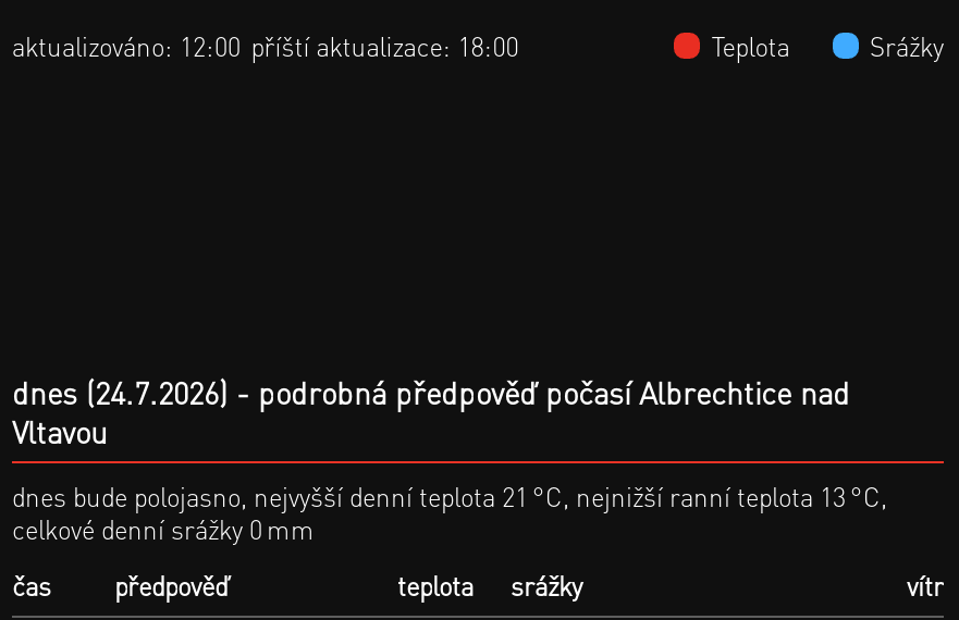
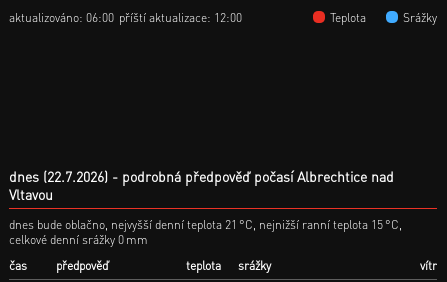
- aktualizováno: 12:00 příští aktualizace: 18:00
+ aktualizováno: 06:00 příští aktualizace: 12:00

- dnes (24.7.2026) podrobná předpověď počasí Albrechtice nad
+ dnes (22.7.2026) podrobná předpověď počasí Albrechtice nad

- dnes bude polojasno, nejvyšší denní teplota 21 °C, nejnižší ranní teplota 13 °C,
+ dnes bude oblačno, nejvyšší denní teplota 21 °C, nejnižší ranní teplota 15 °C,
